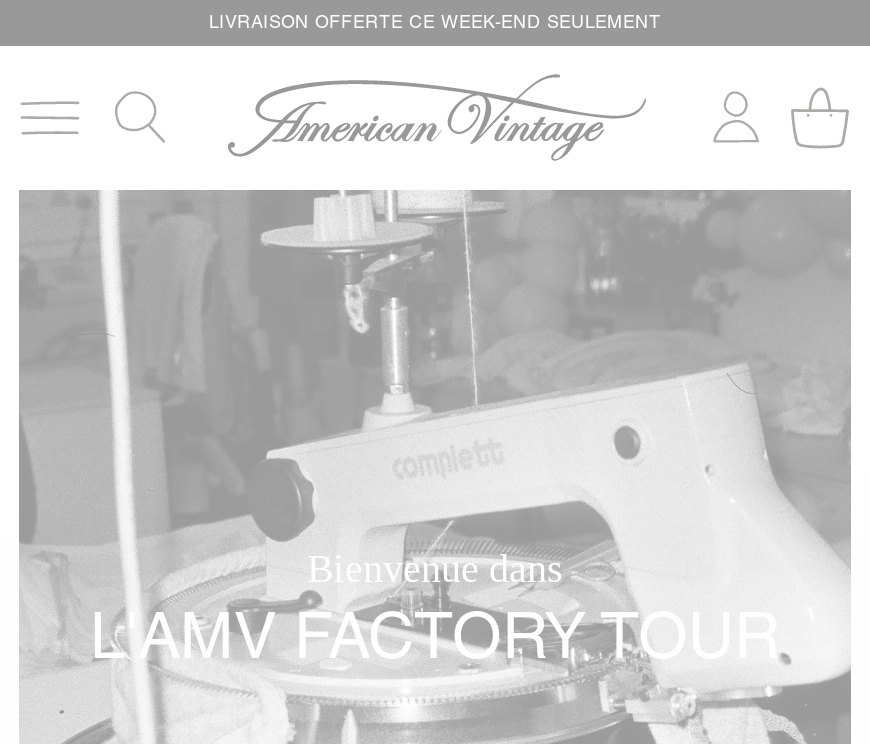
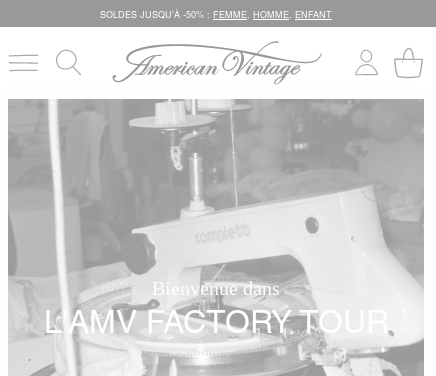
- LIVRAISON OFFERTE CE WEEK-END SEULEMENT
+ SOLDES JUSQU’À -50% : FEMME, HOMME, ENFANT
